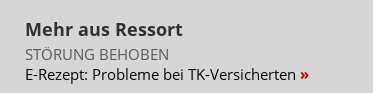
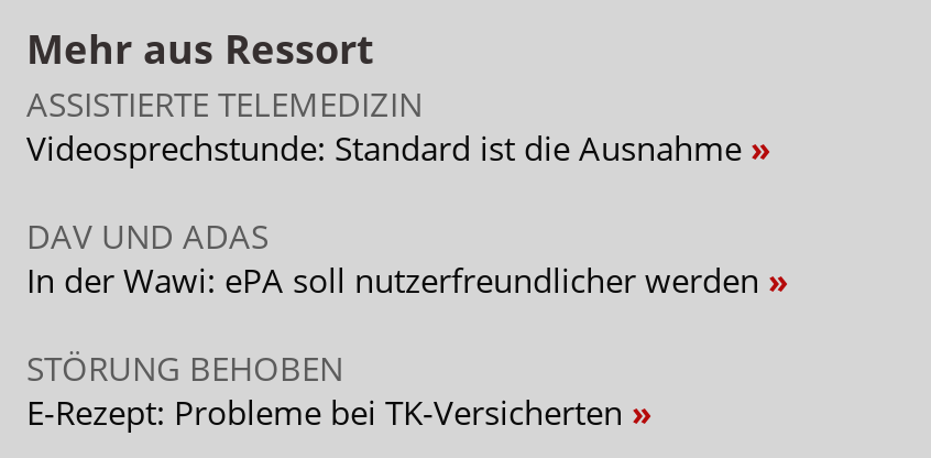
+ ASSISTIERTE TELEMEDIZIN
+ Videosprechstunde: Standard ist die Ausnahme
+ DAV UND ADAS
+ In der Wawi: ePA soll nutzerfreundlicher werden
